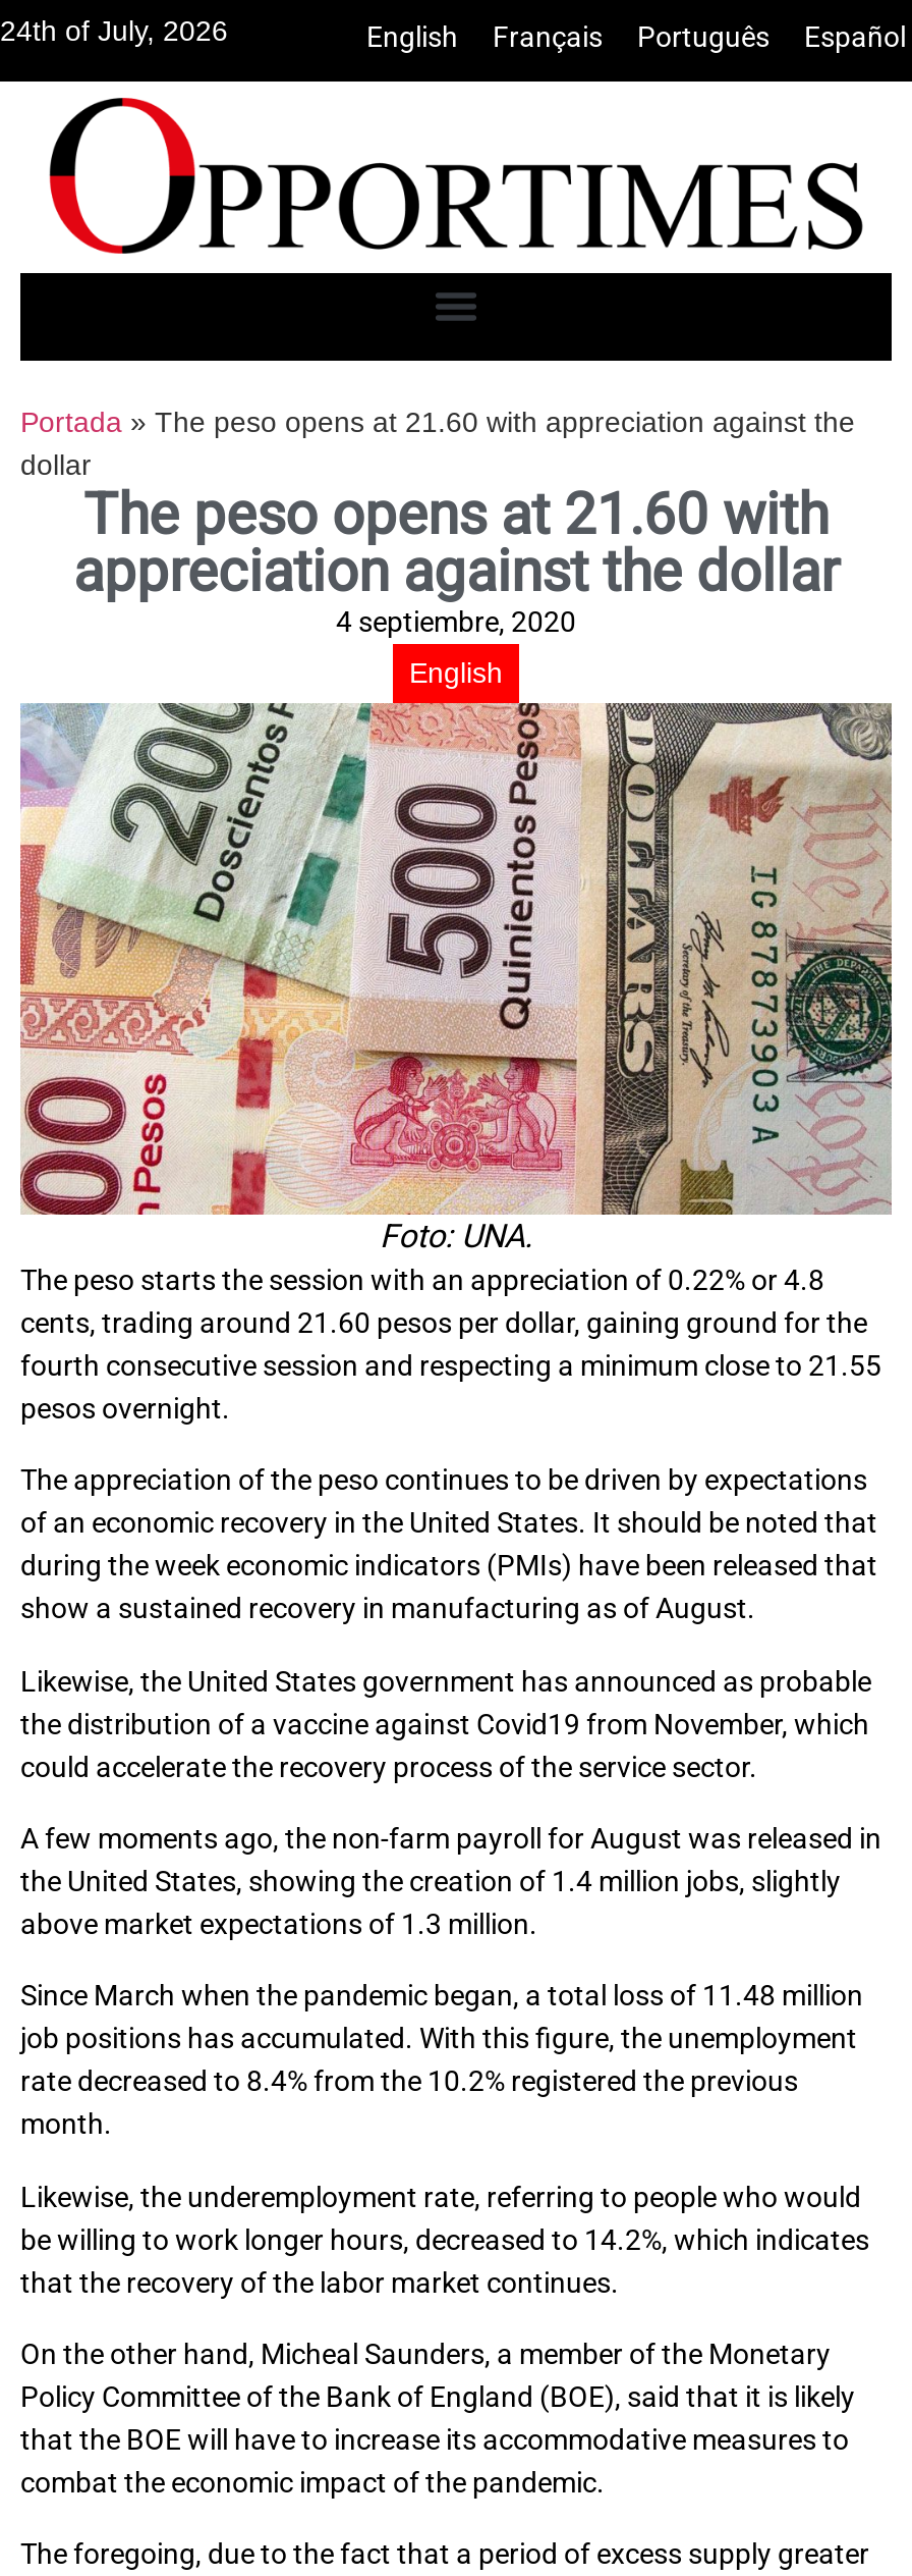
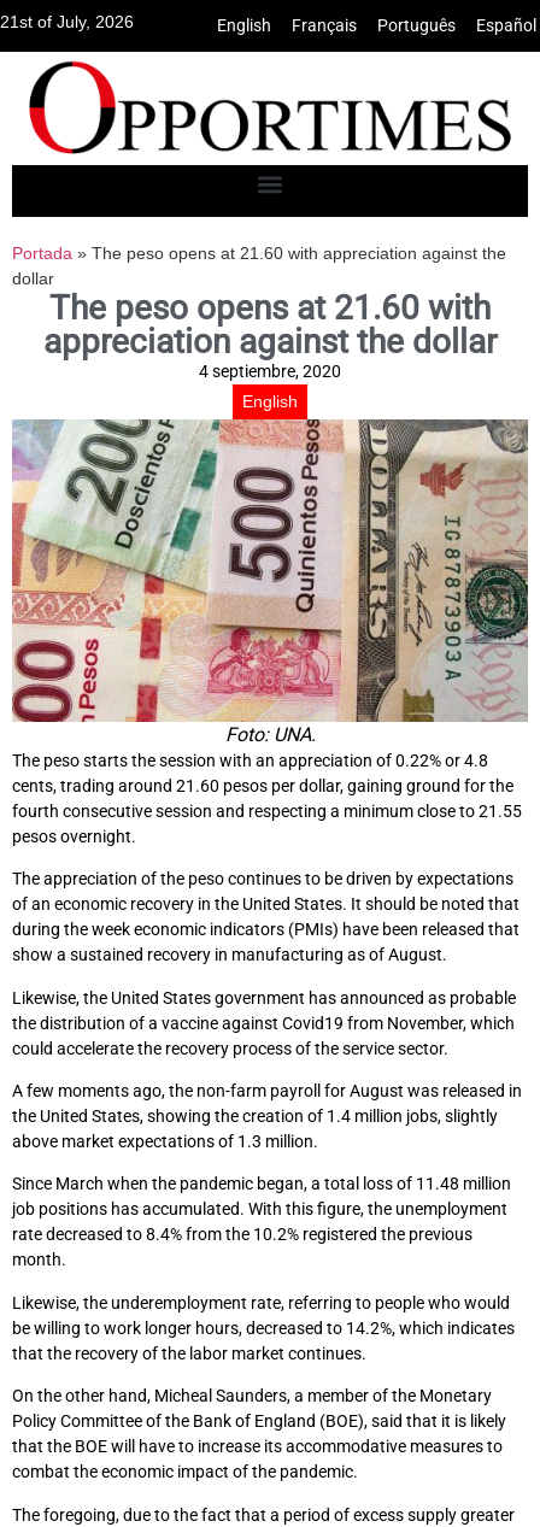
- 24th of July, 2026
+ 21st of July, 2026
